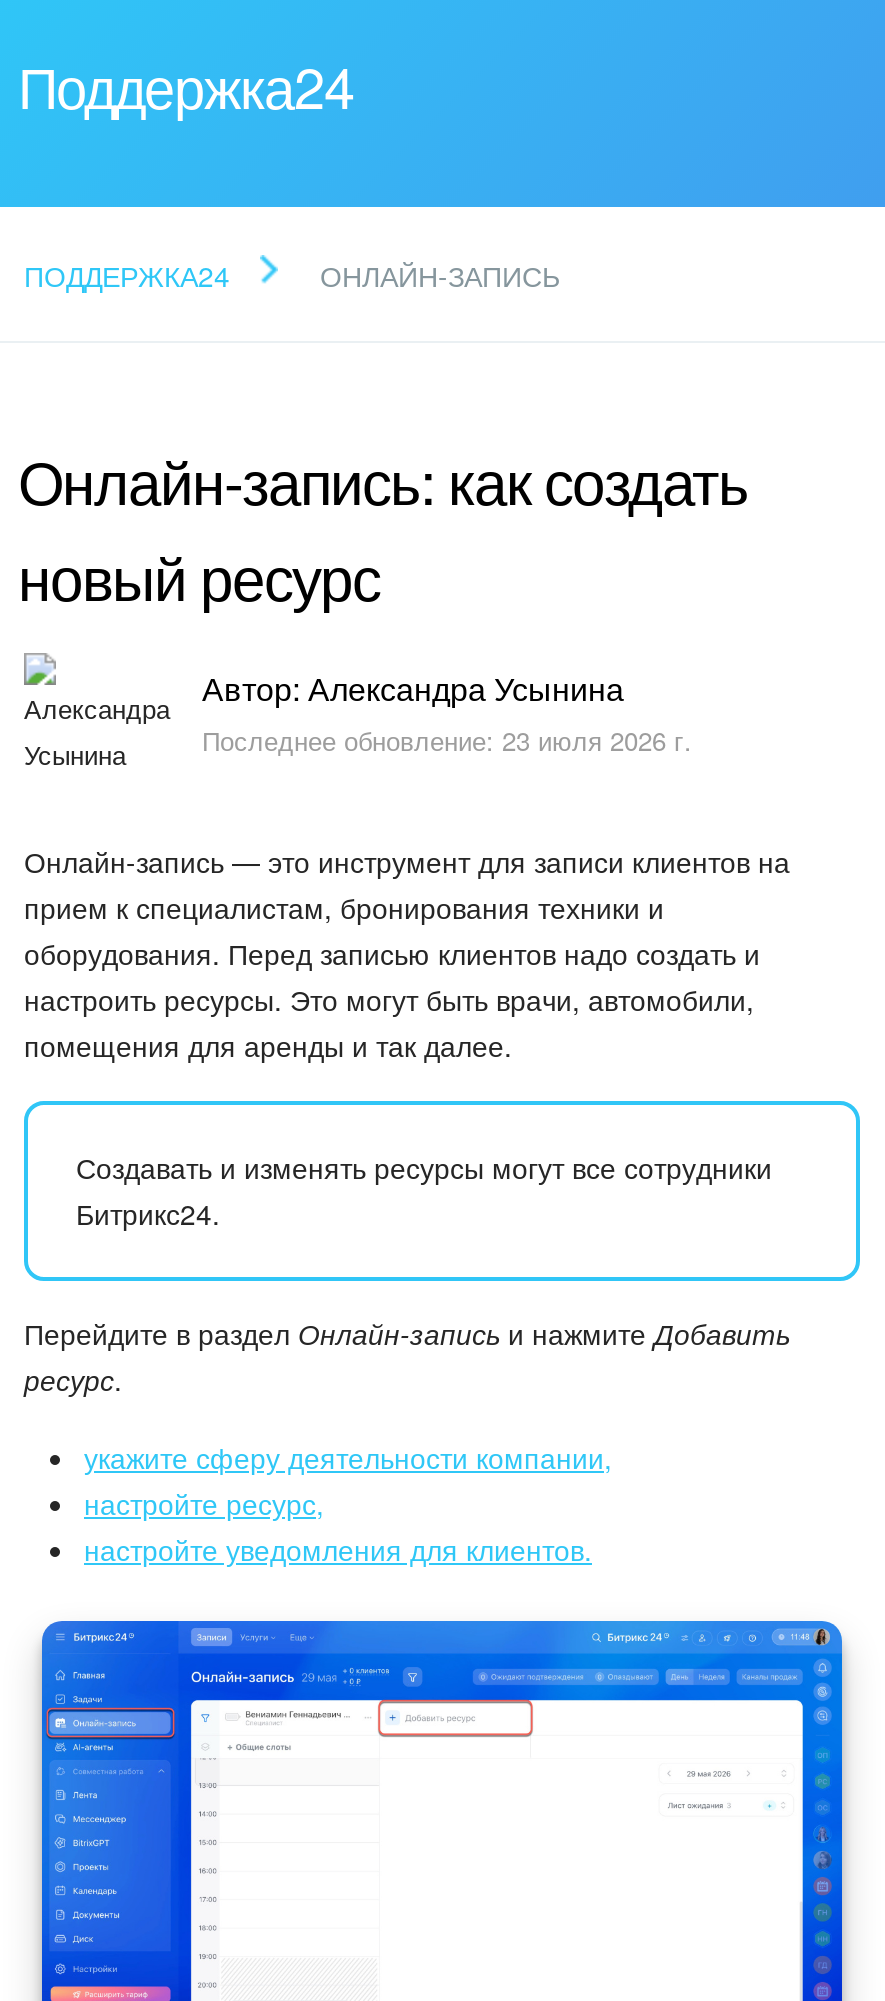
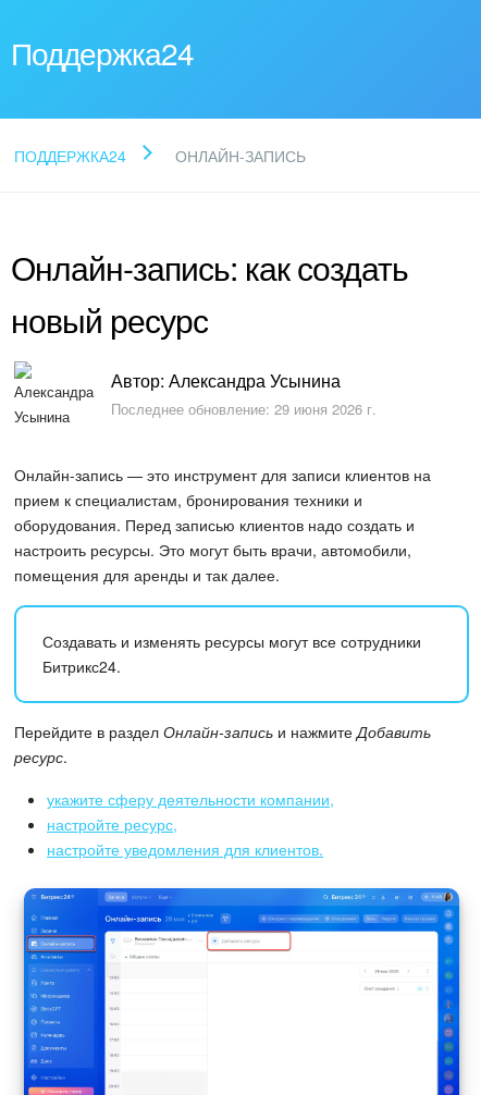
- Последнее обновление: 23 июля 2026 г.
+ Последнее обновление: 29 июня 2026 г.
